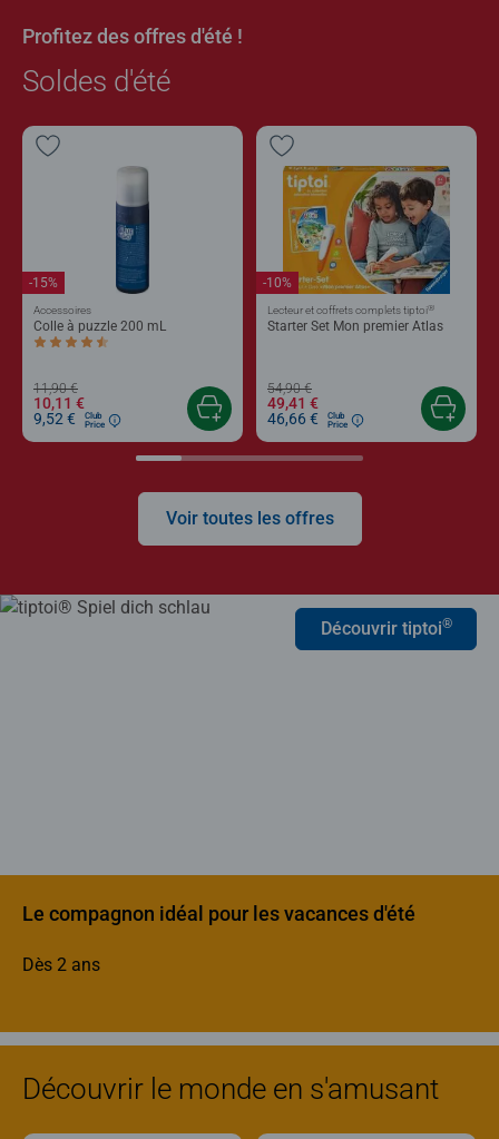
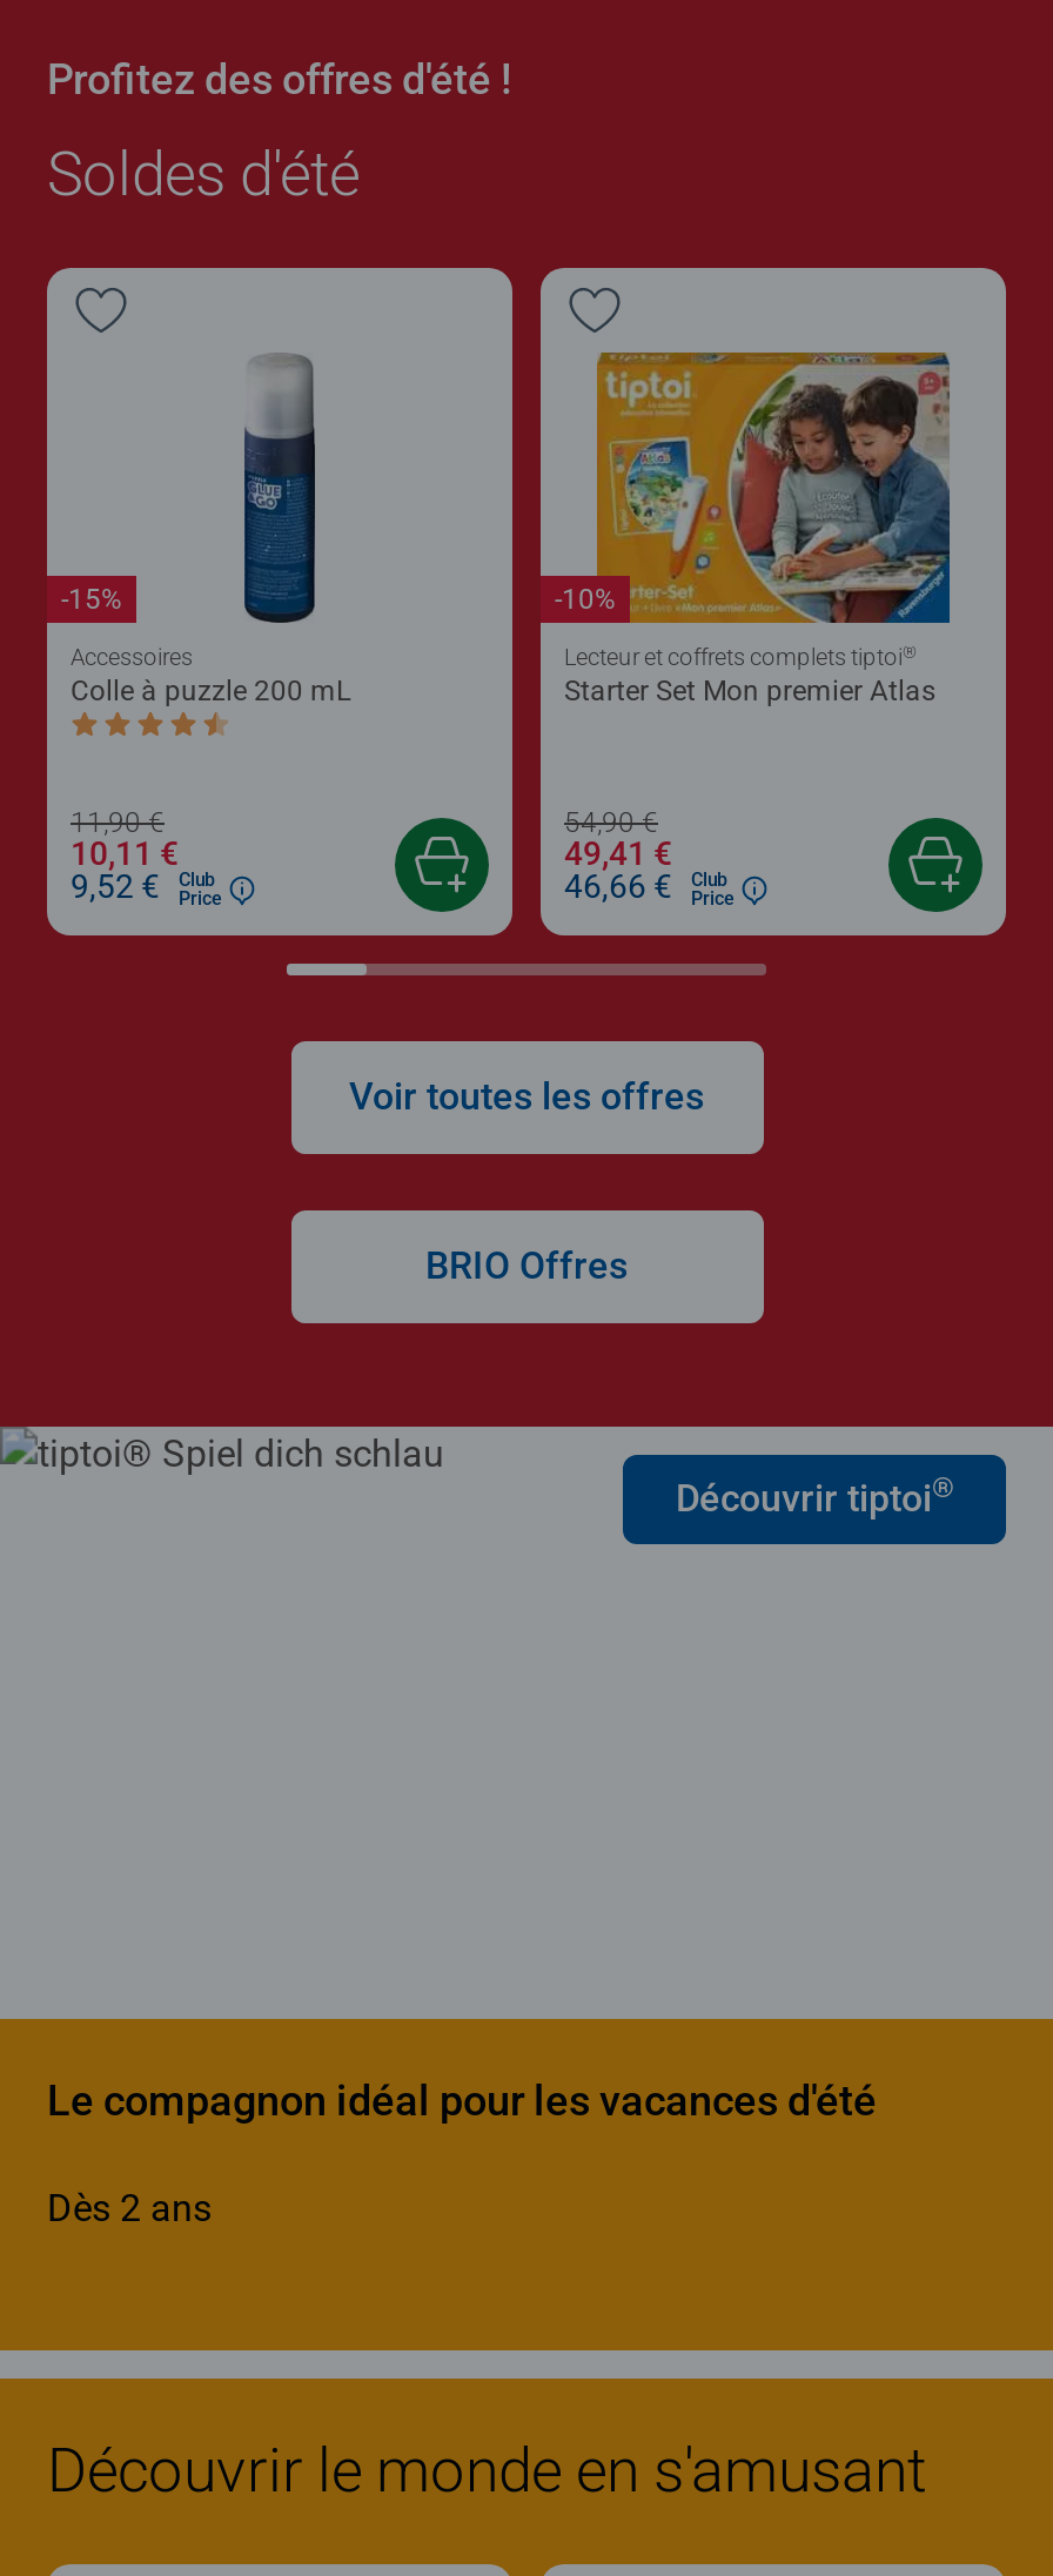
+ BRIO Offres
